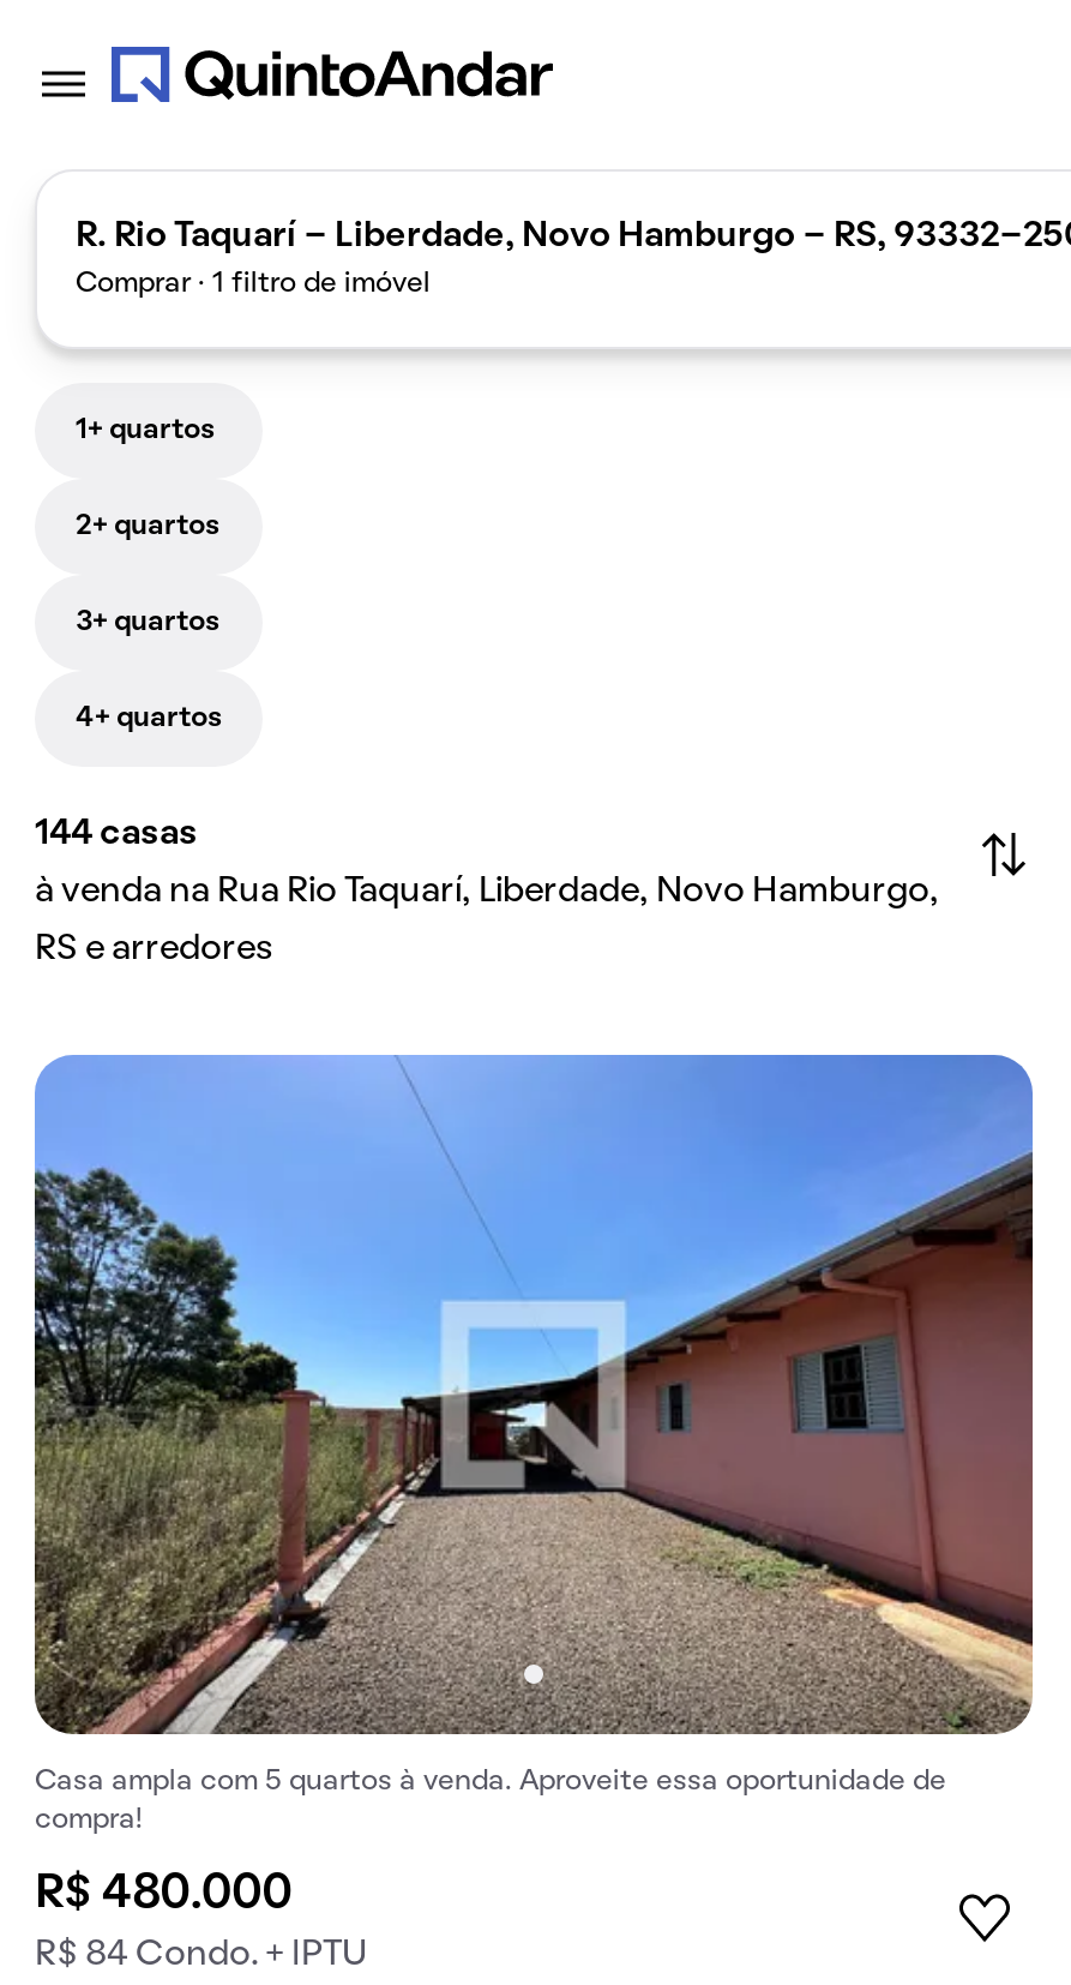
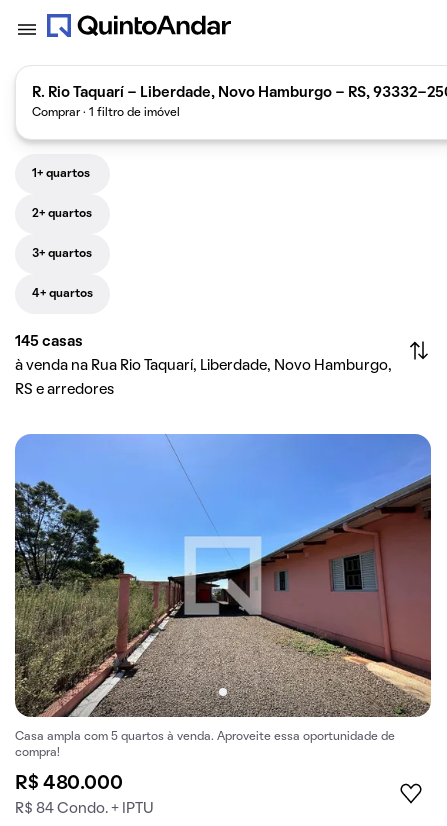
- 144 casas
+ 145 casas
